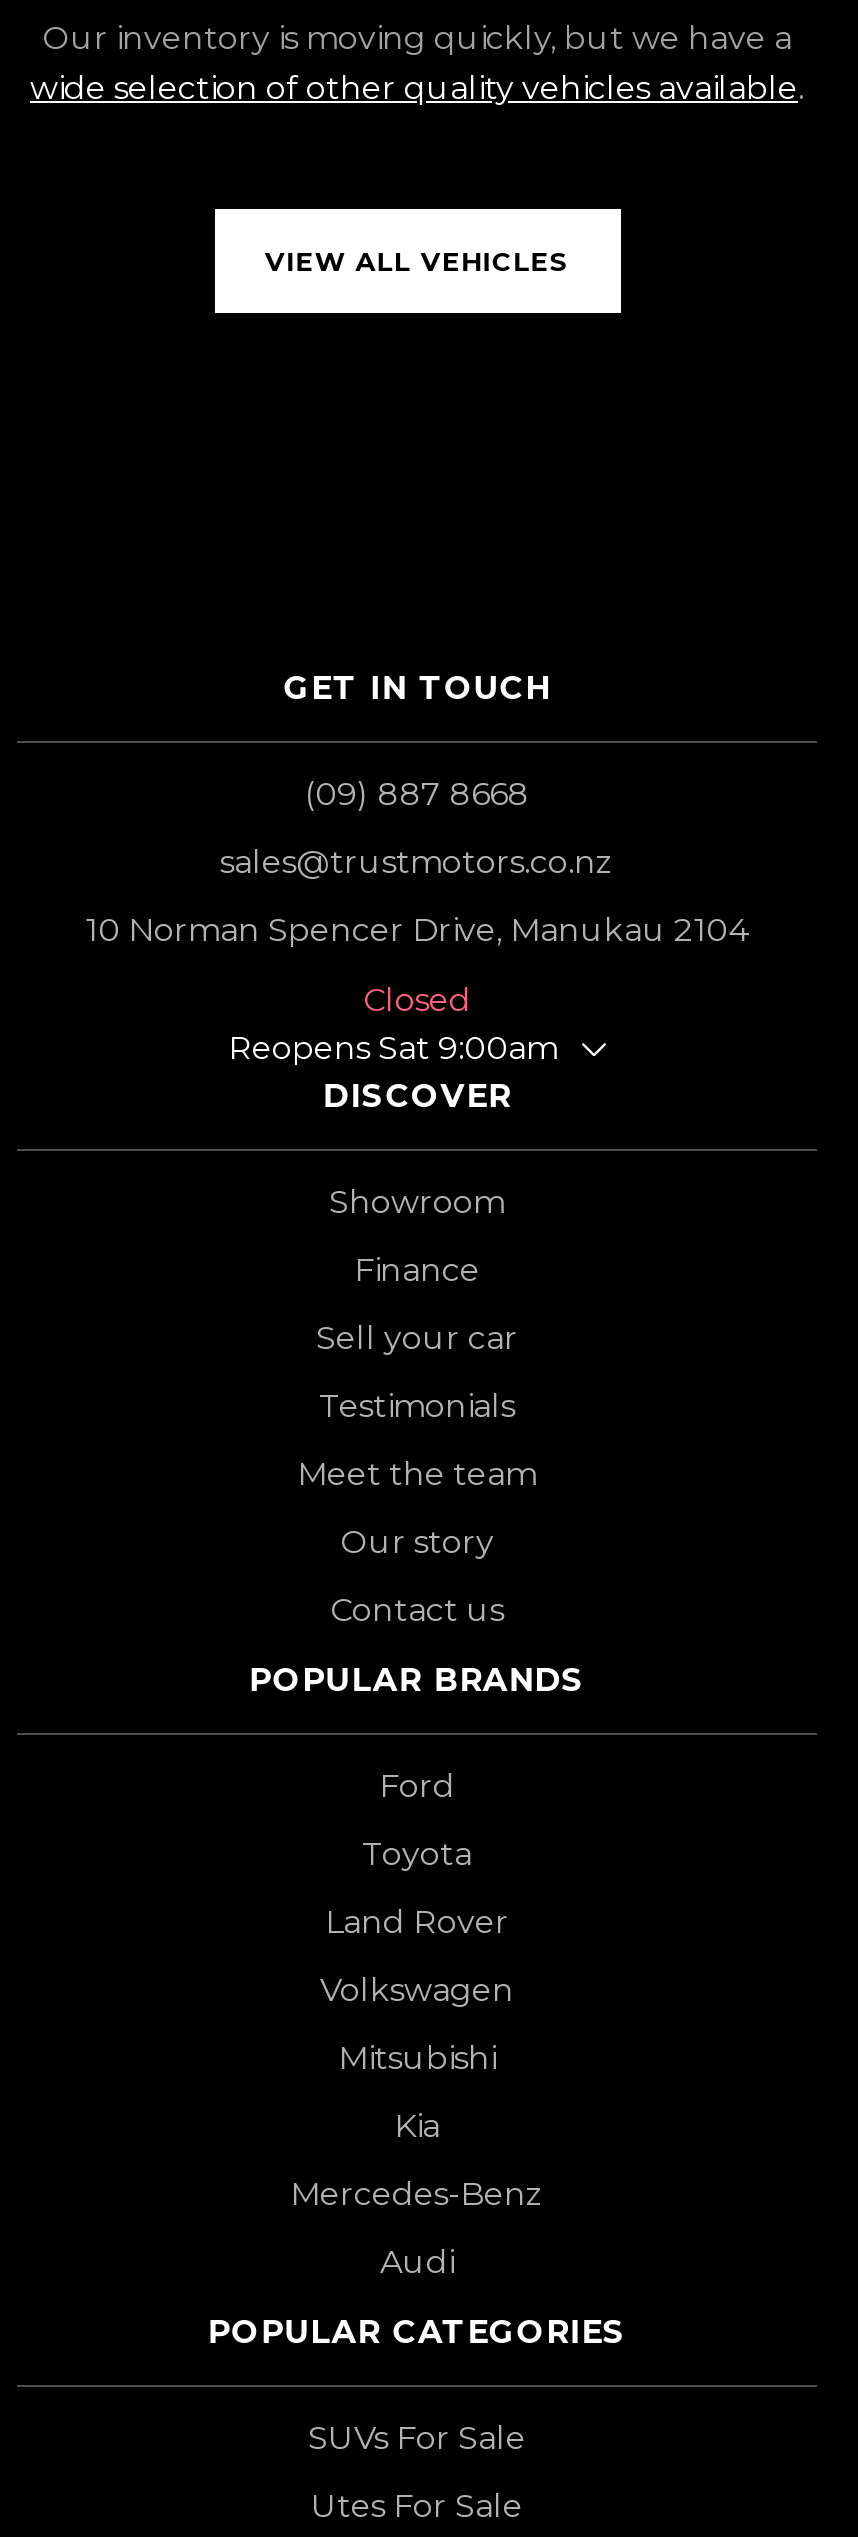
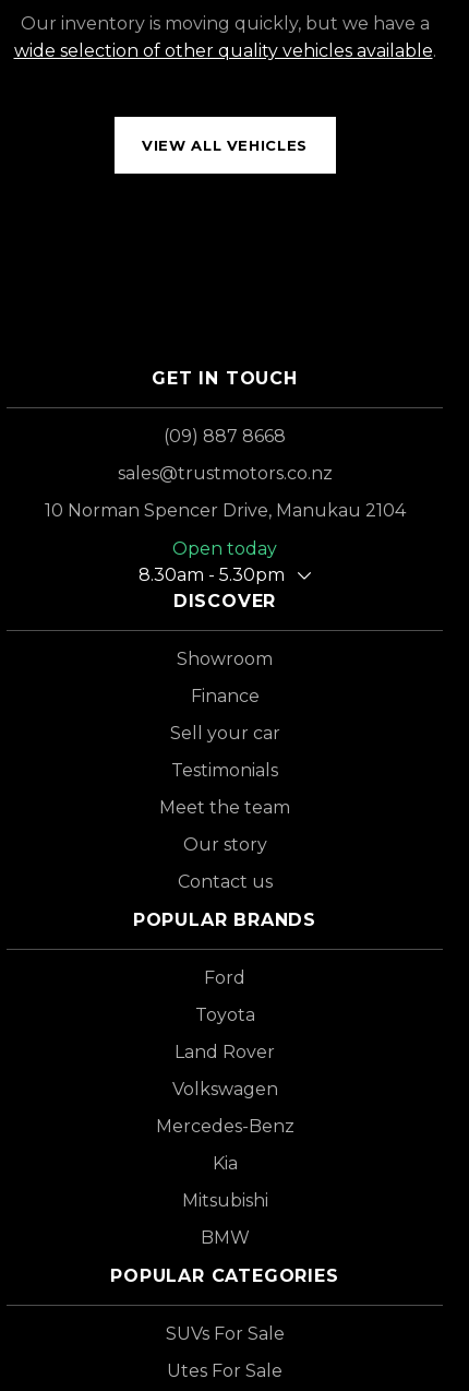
- Closed
- Reopens Sat 9:00am
+ Open today
+ 8.30am - 5.30pm

moved down: Kia | Mitsubishi

moved up: Mercedes-Benz

- Audi
+ BMW
